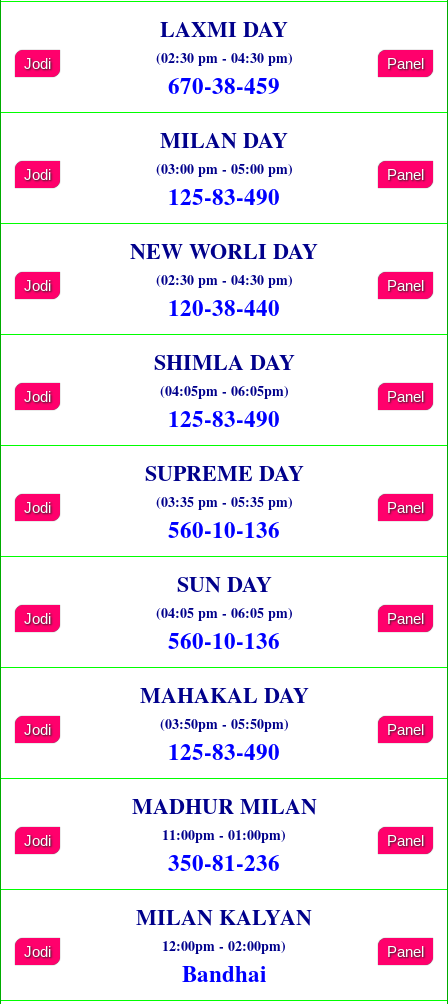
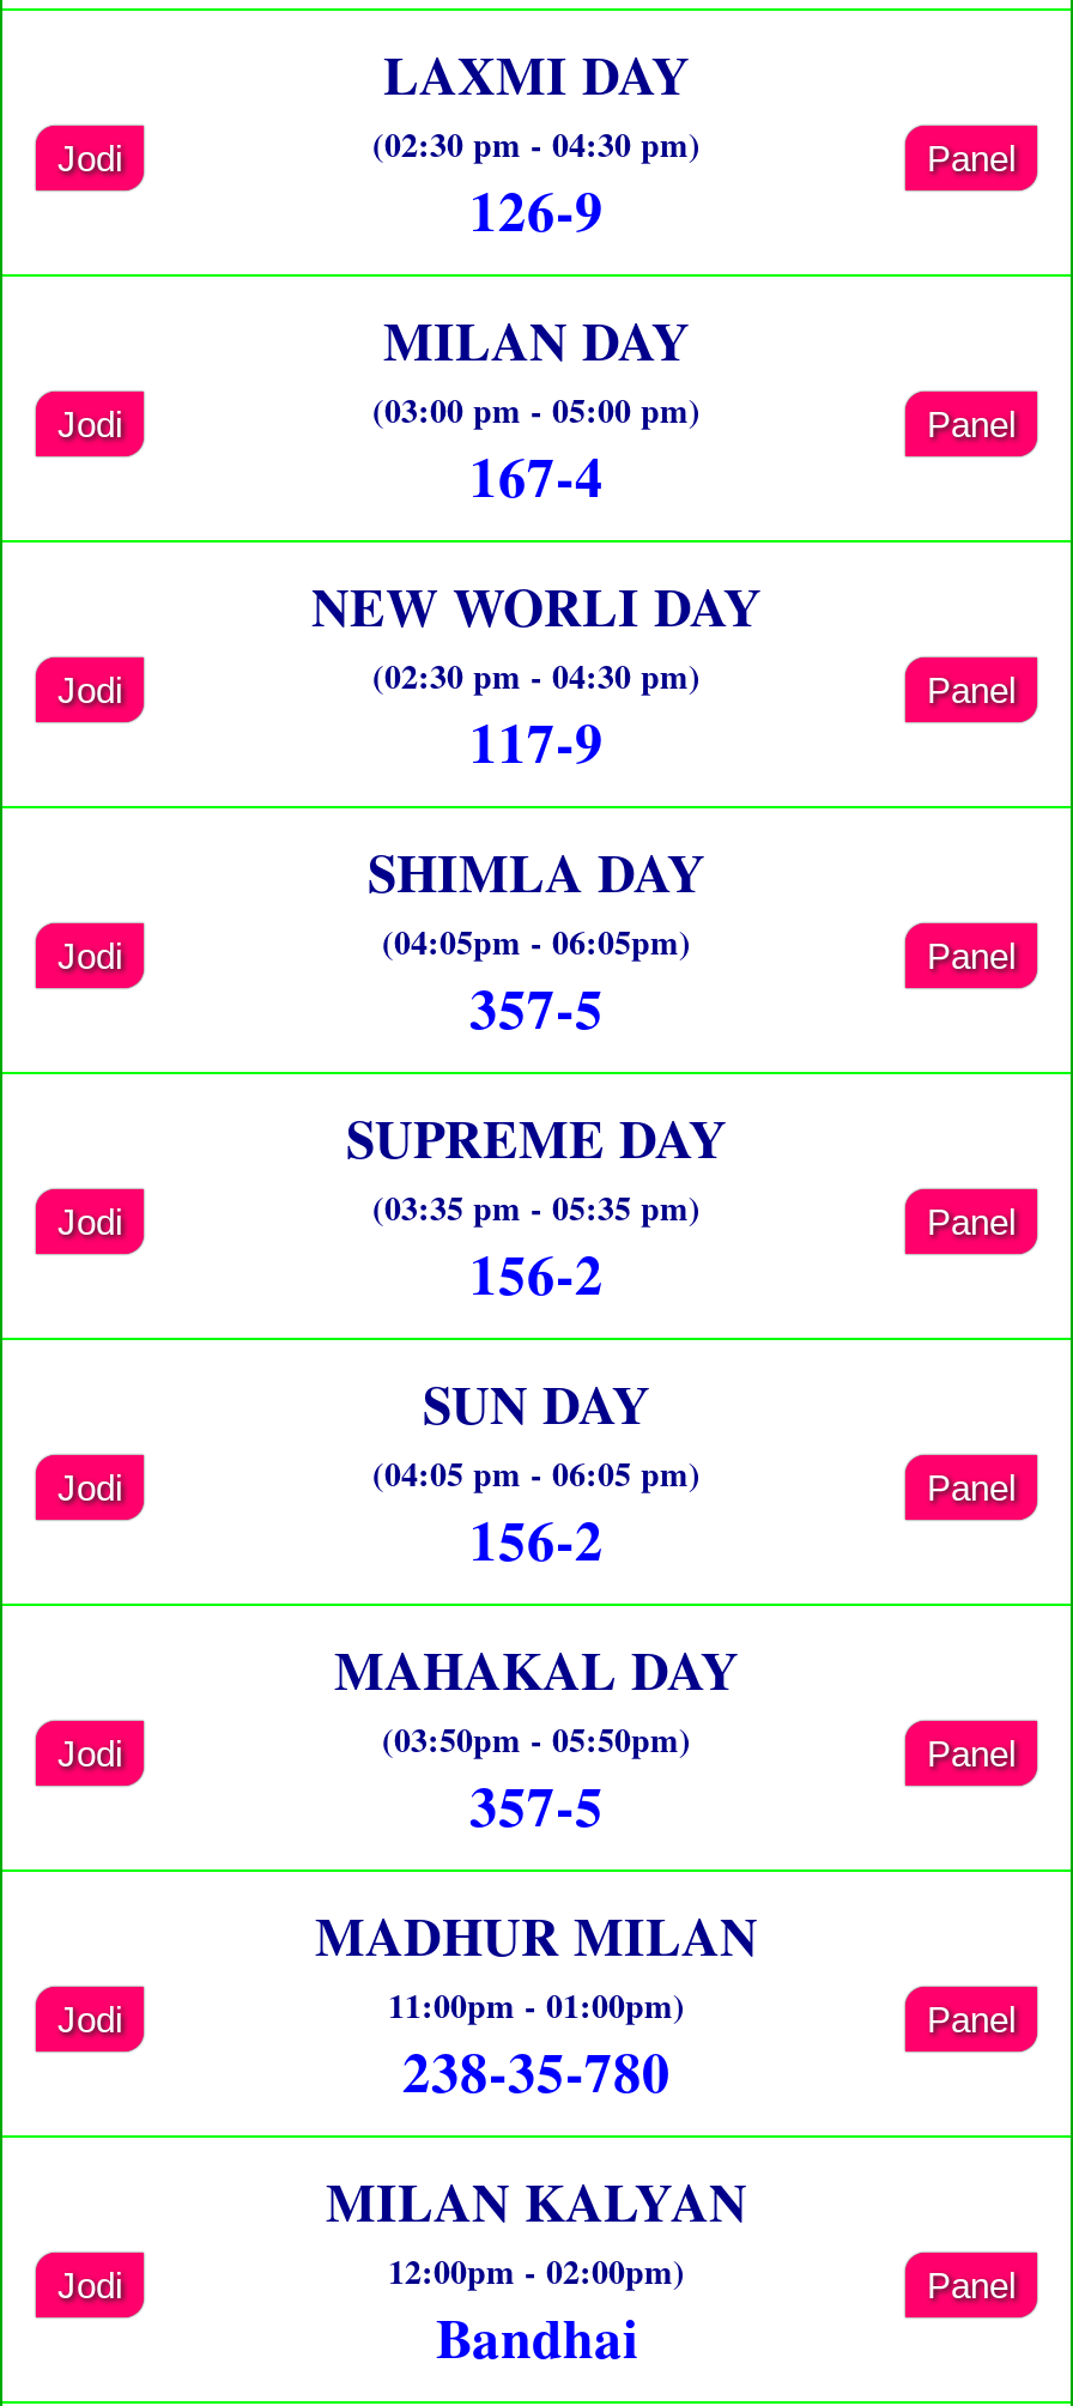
- 670-38-459
+ 126-9

- 125-83-490
+ 167-4

- 120-38-440
+ 117-9

- 125-83-490
+ 357-5

- 560-10-136
+ 156-2

- 560-10-136
+ 156-2

- 125-83-490
+ 357-5

- 350-81-236
+ 238-35-780
